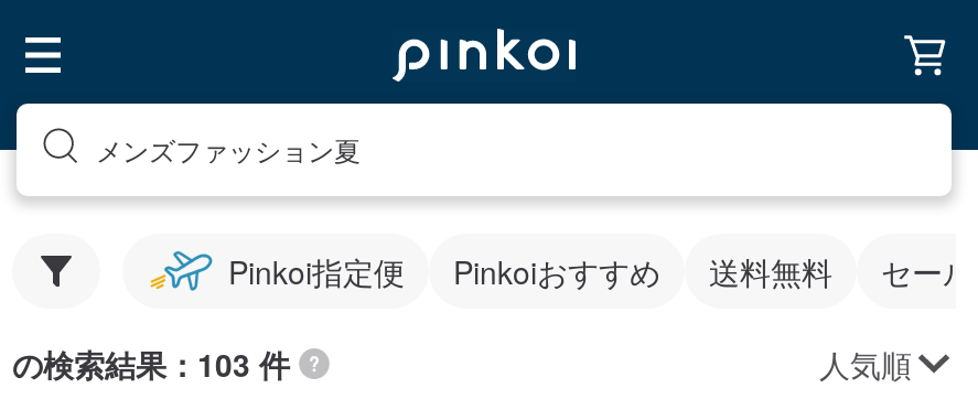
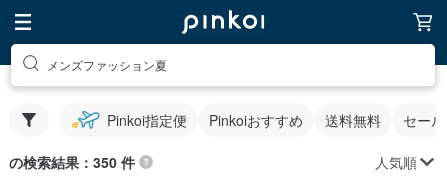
- の検索結果：103 件
+ の検索結果：350 件
